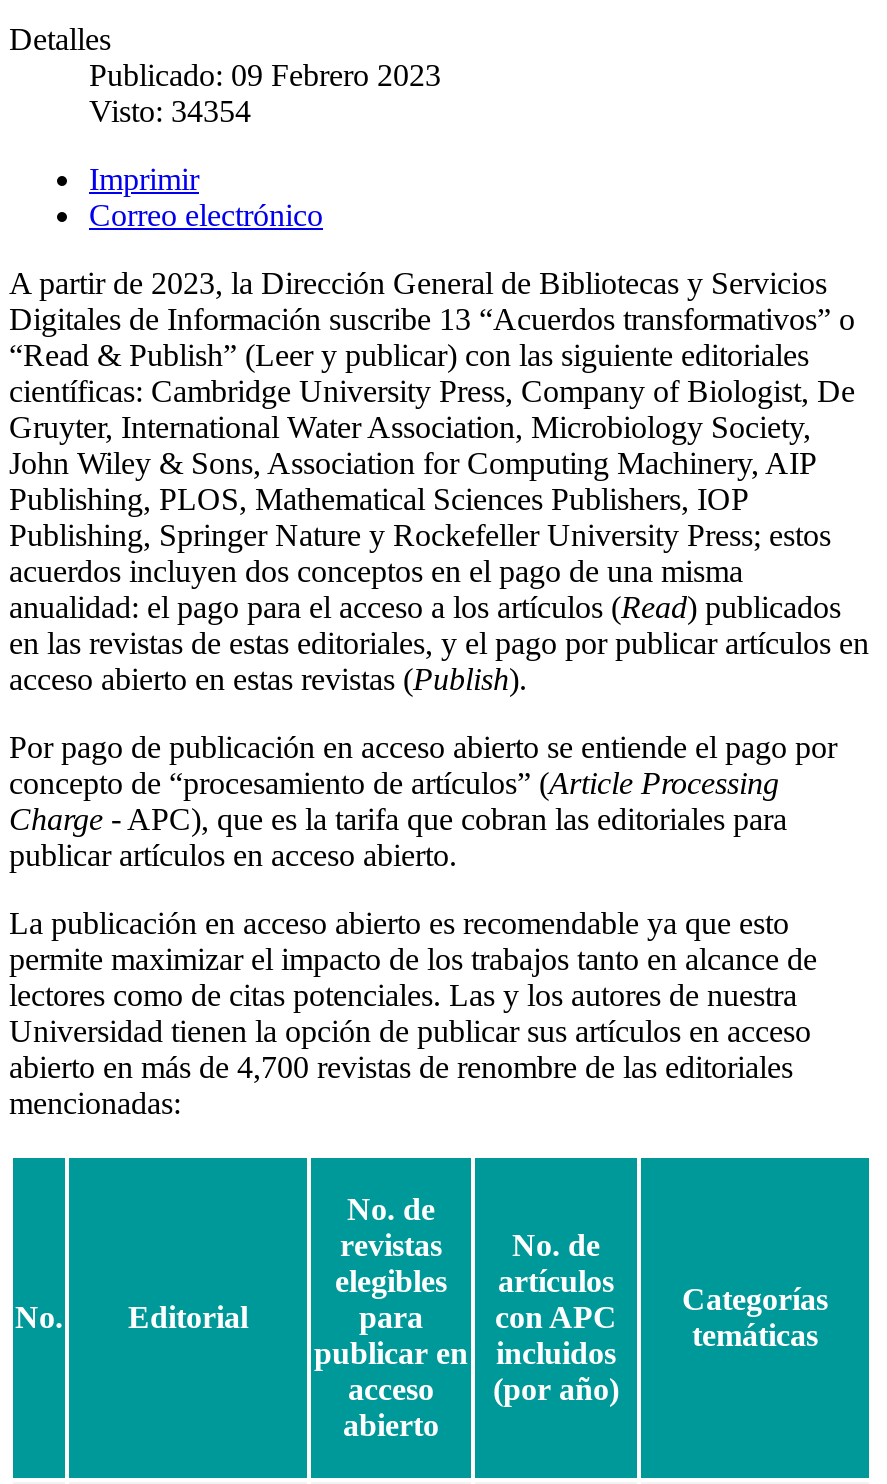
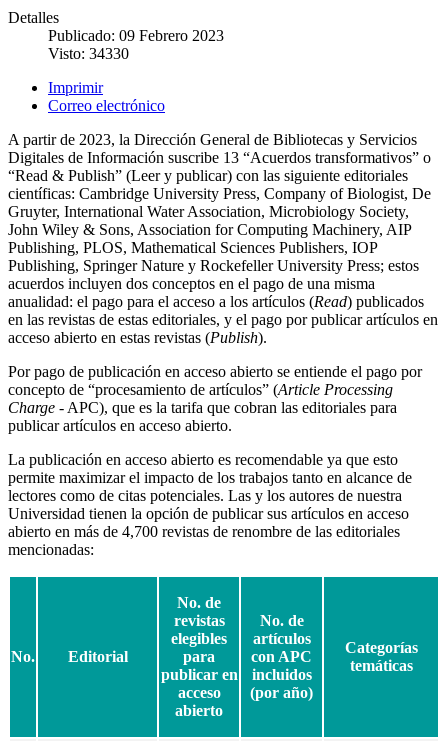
- Visto: 34354
+ Visto: 34330
